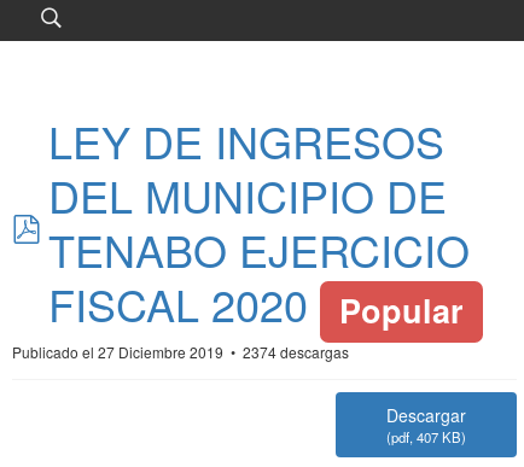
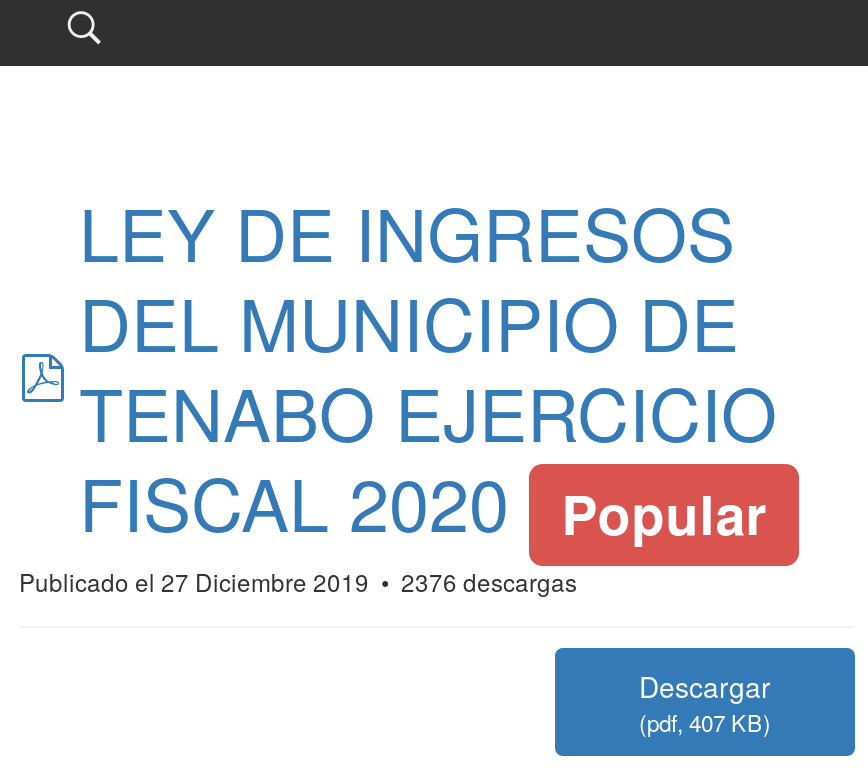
- Publicado el 27 Diciembre 2019 2374 descargas
+ Publicado el 27 Diciembre 2019 2376 descargas
